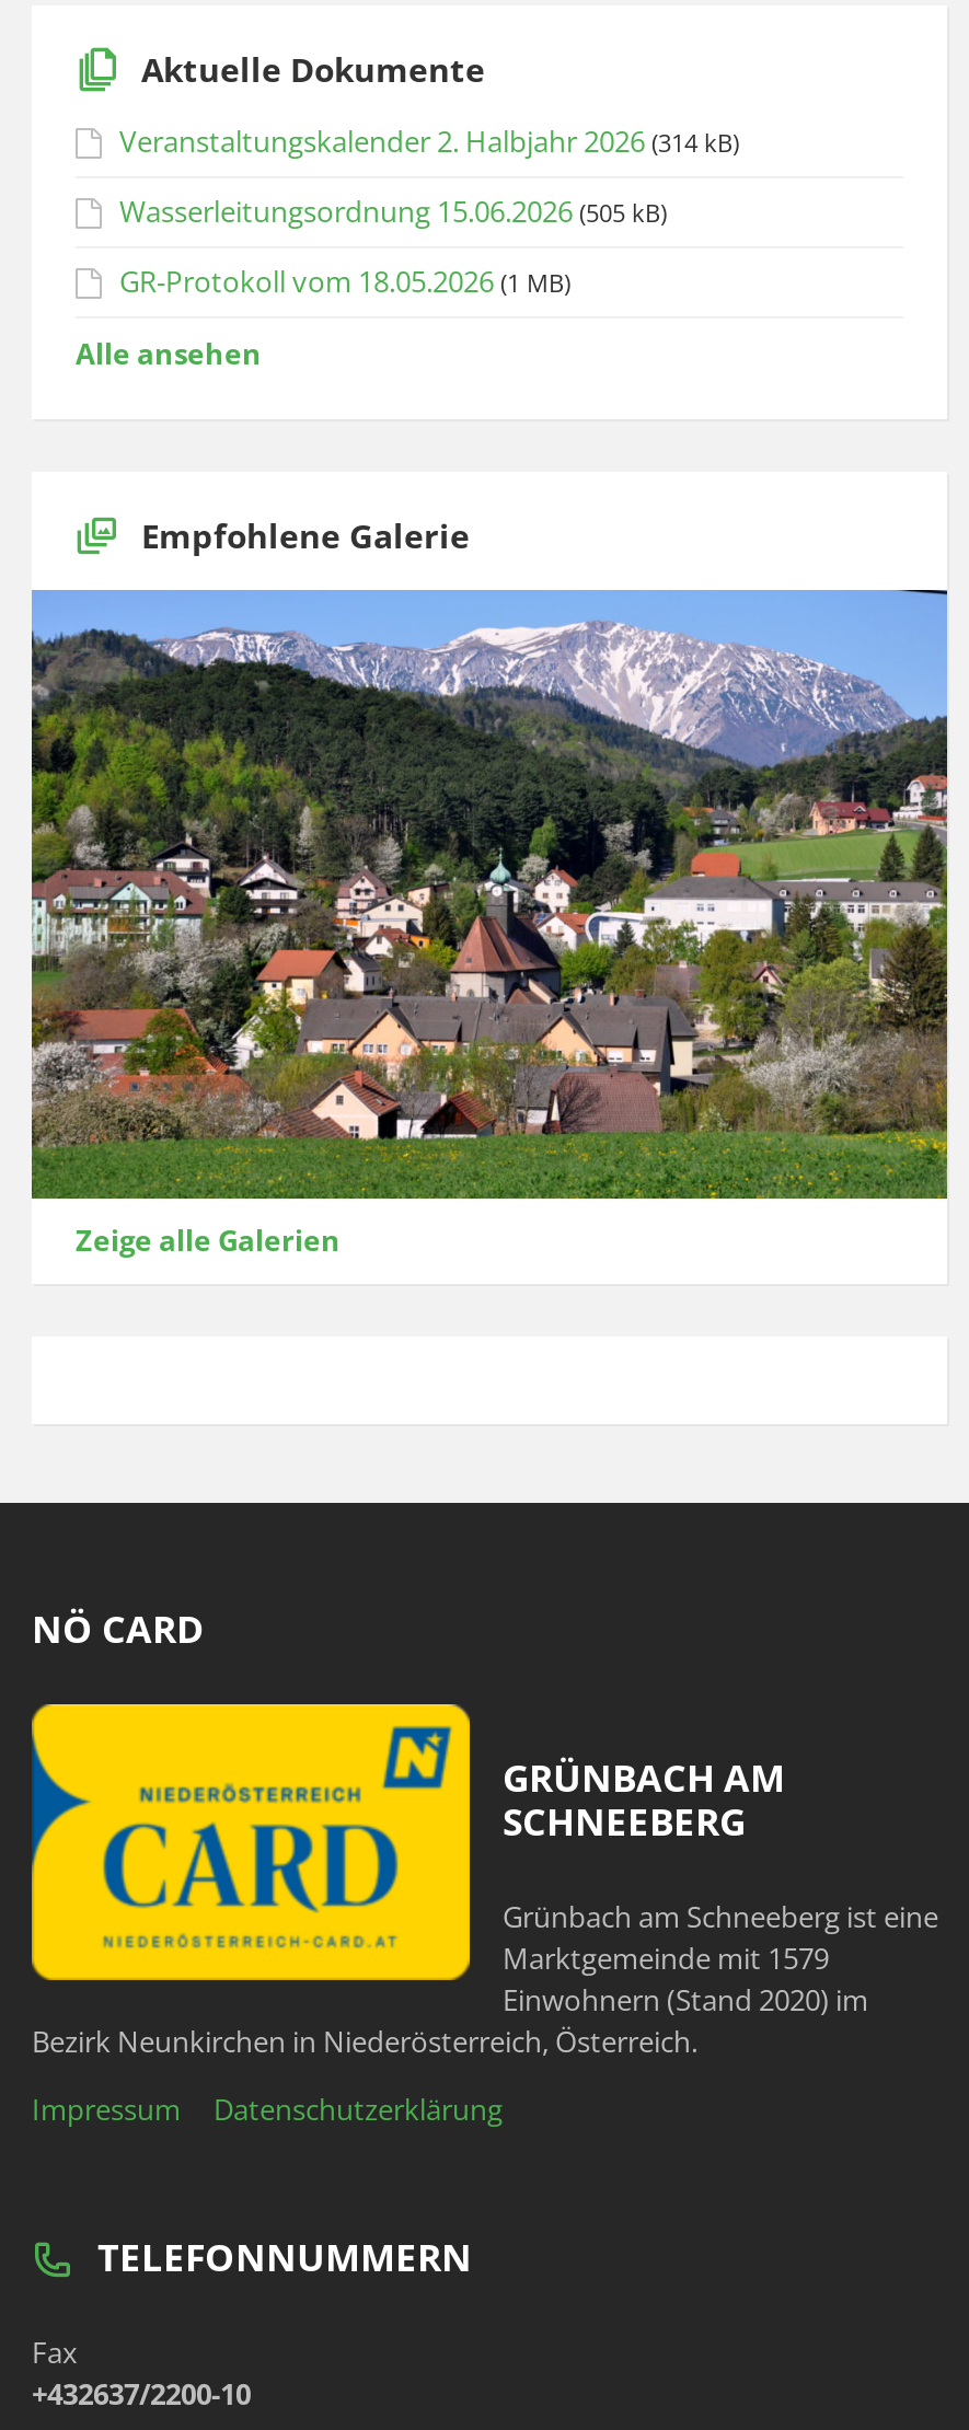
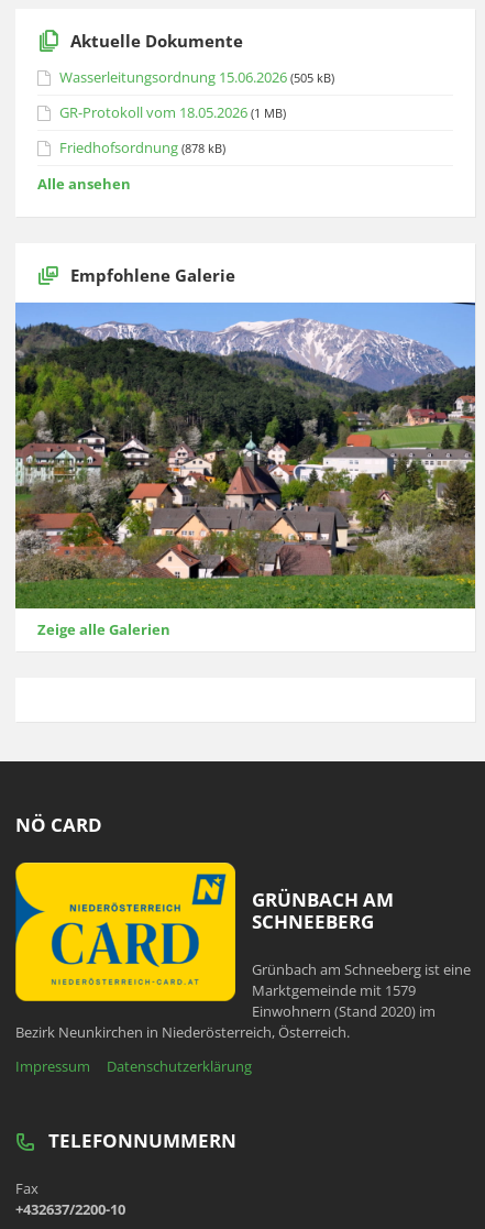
- Veranstaltungskalender 2. Halbjahr 2026 (314 kB)

moved up: Wasserleitungsordnung 15.06.2026 (505 kB) | GR-Protokoll vom 18.05.2026 (1 MB)

+ Friedhofsordnung (878 kB)
